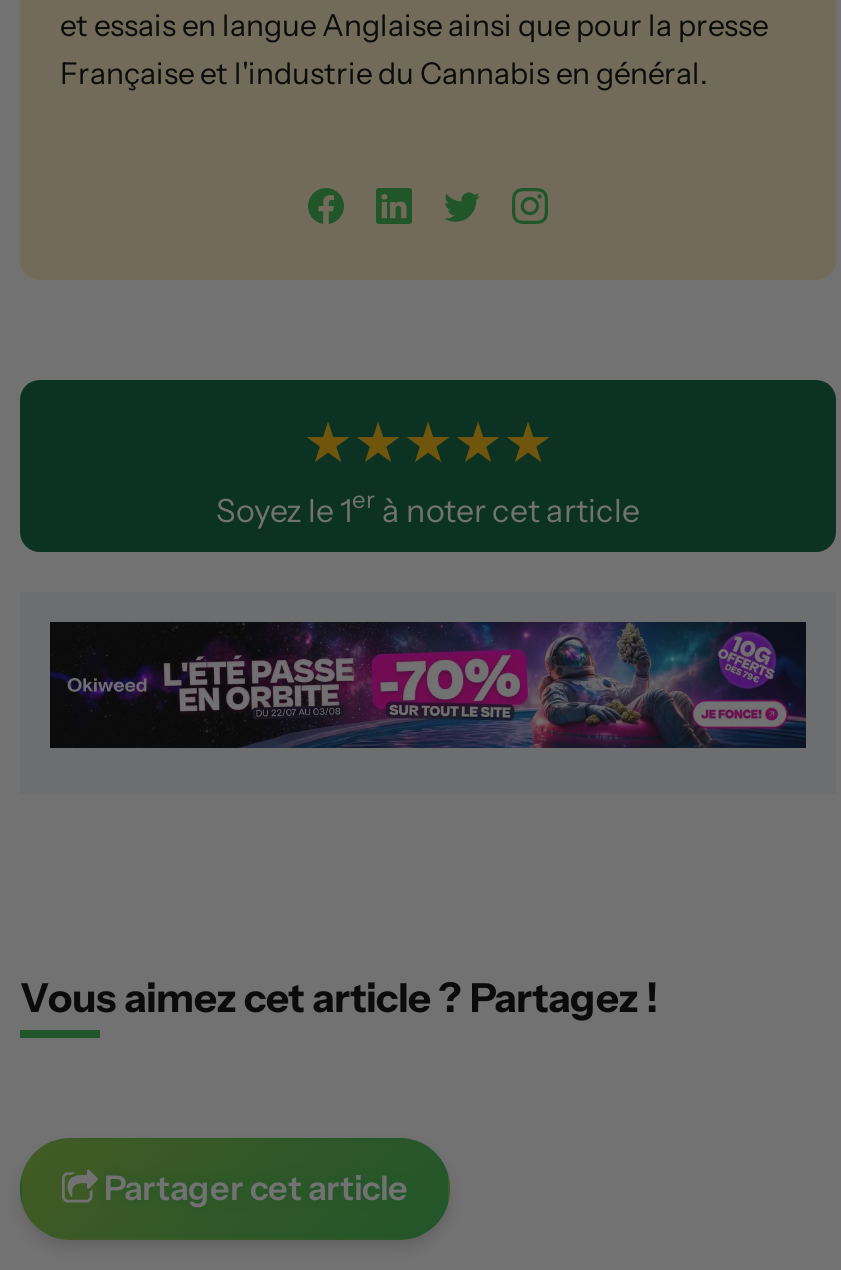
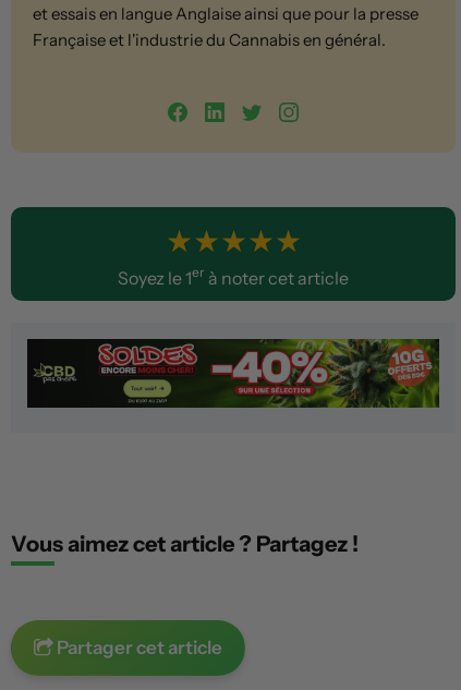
- [image]
+ [image]
